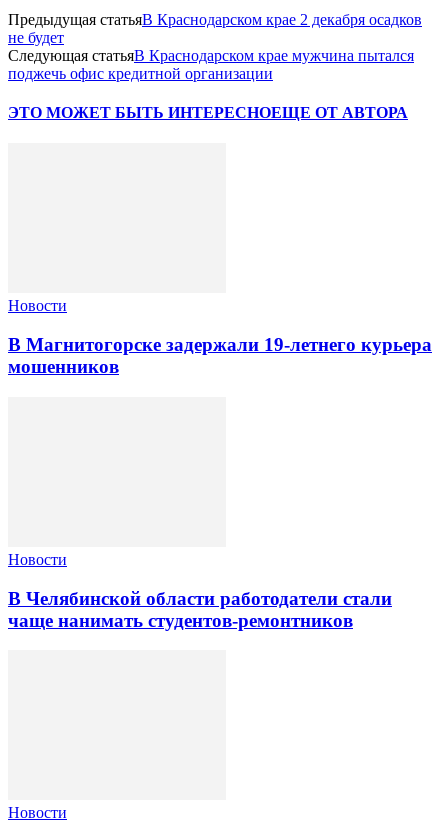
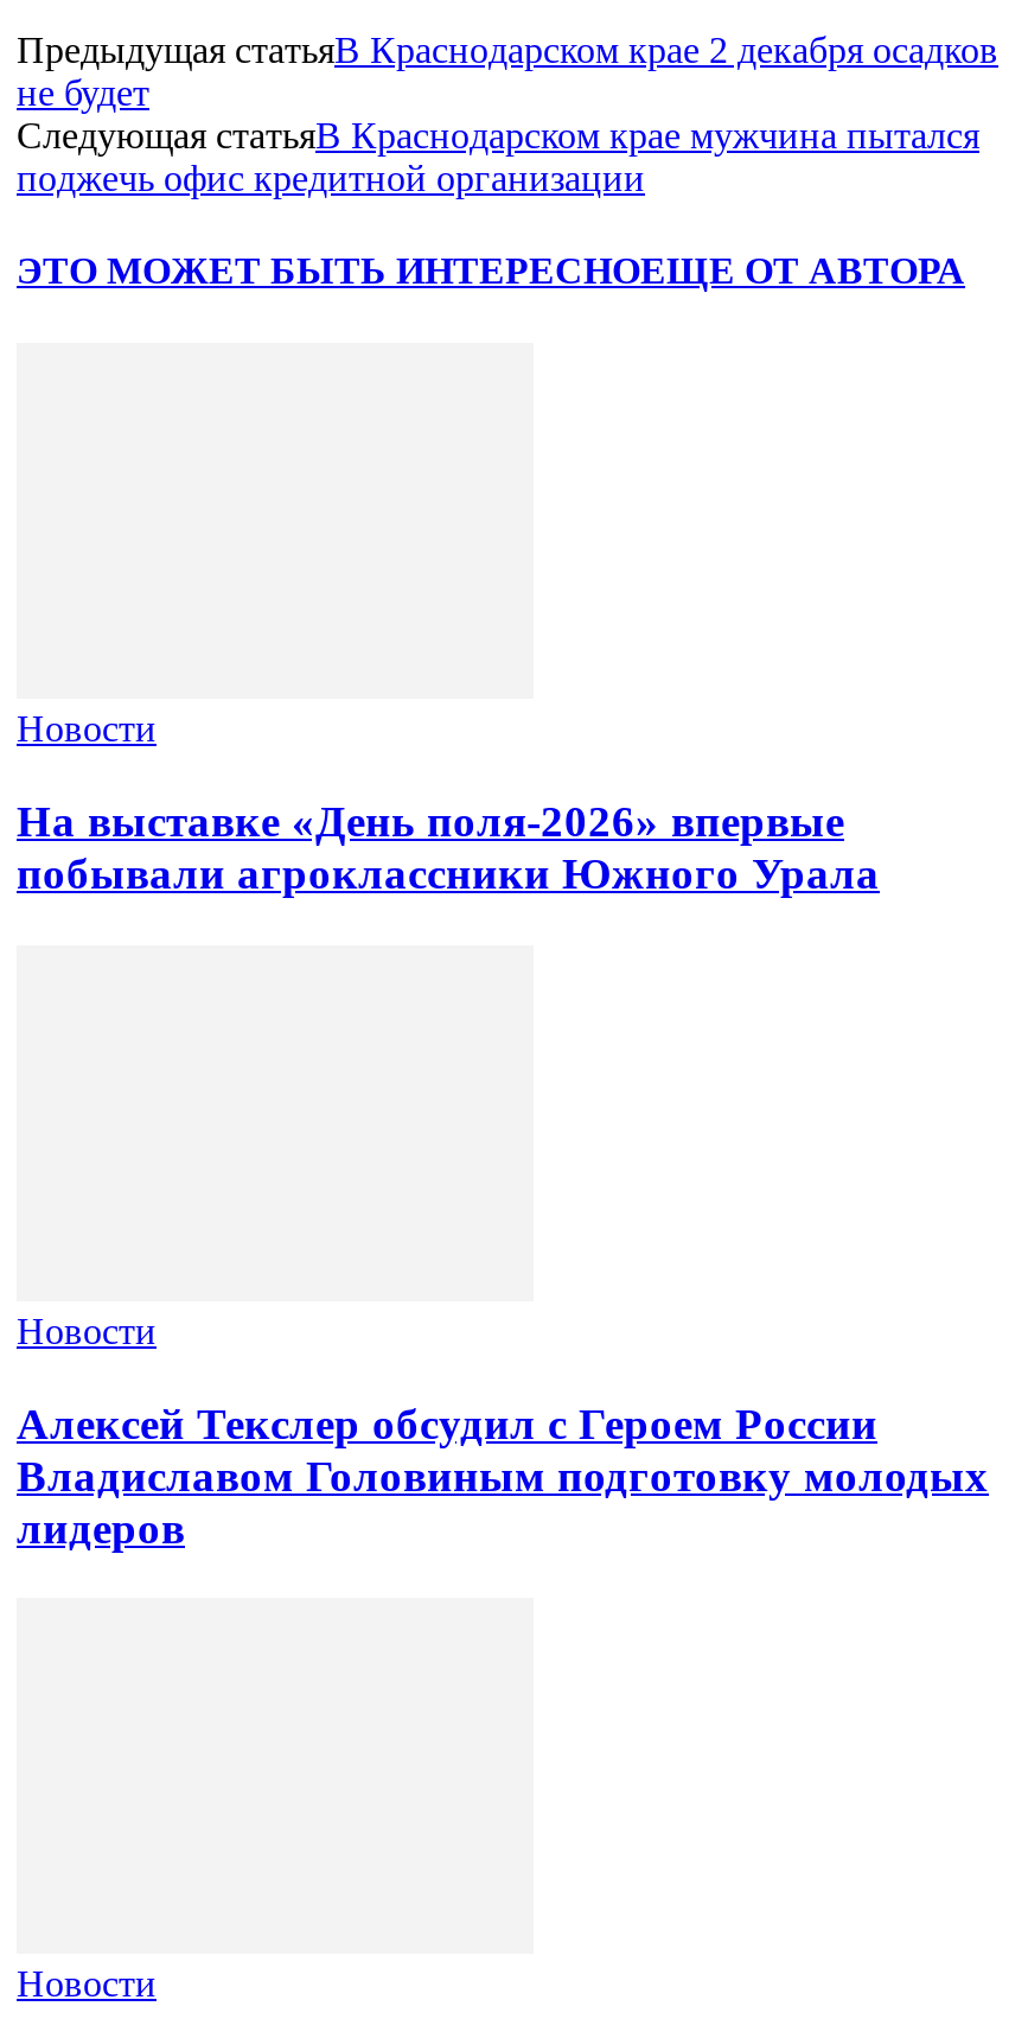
- В Магнитогорске задержали 19-летнего курьера
- мошенников
+ На выставке «День поля-2026» впервые
+ побывали агроклассники Южного Урала

- В Челябинской области работодатели стали
- чаще нанимать студентов-ремонтников
+ Алексей Текслер обсудил с Героем России
+ Владиславом Головиным подготовку молодых
+ лидеров
